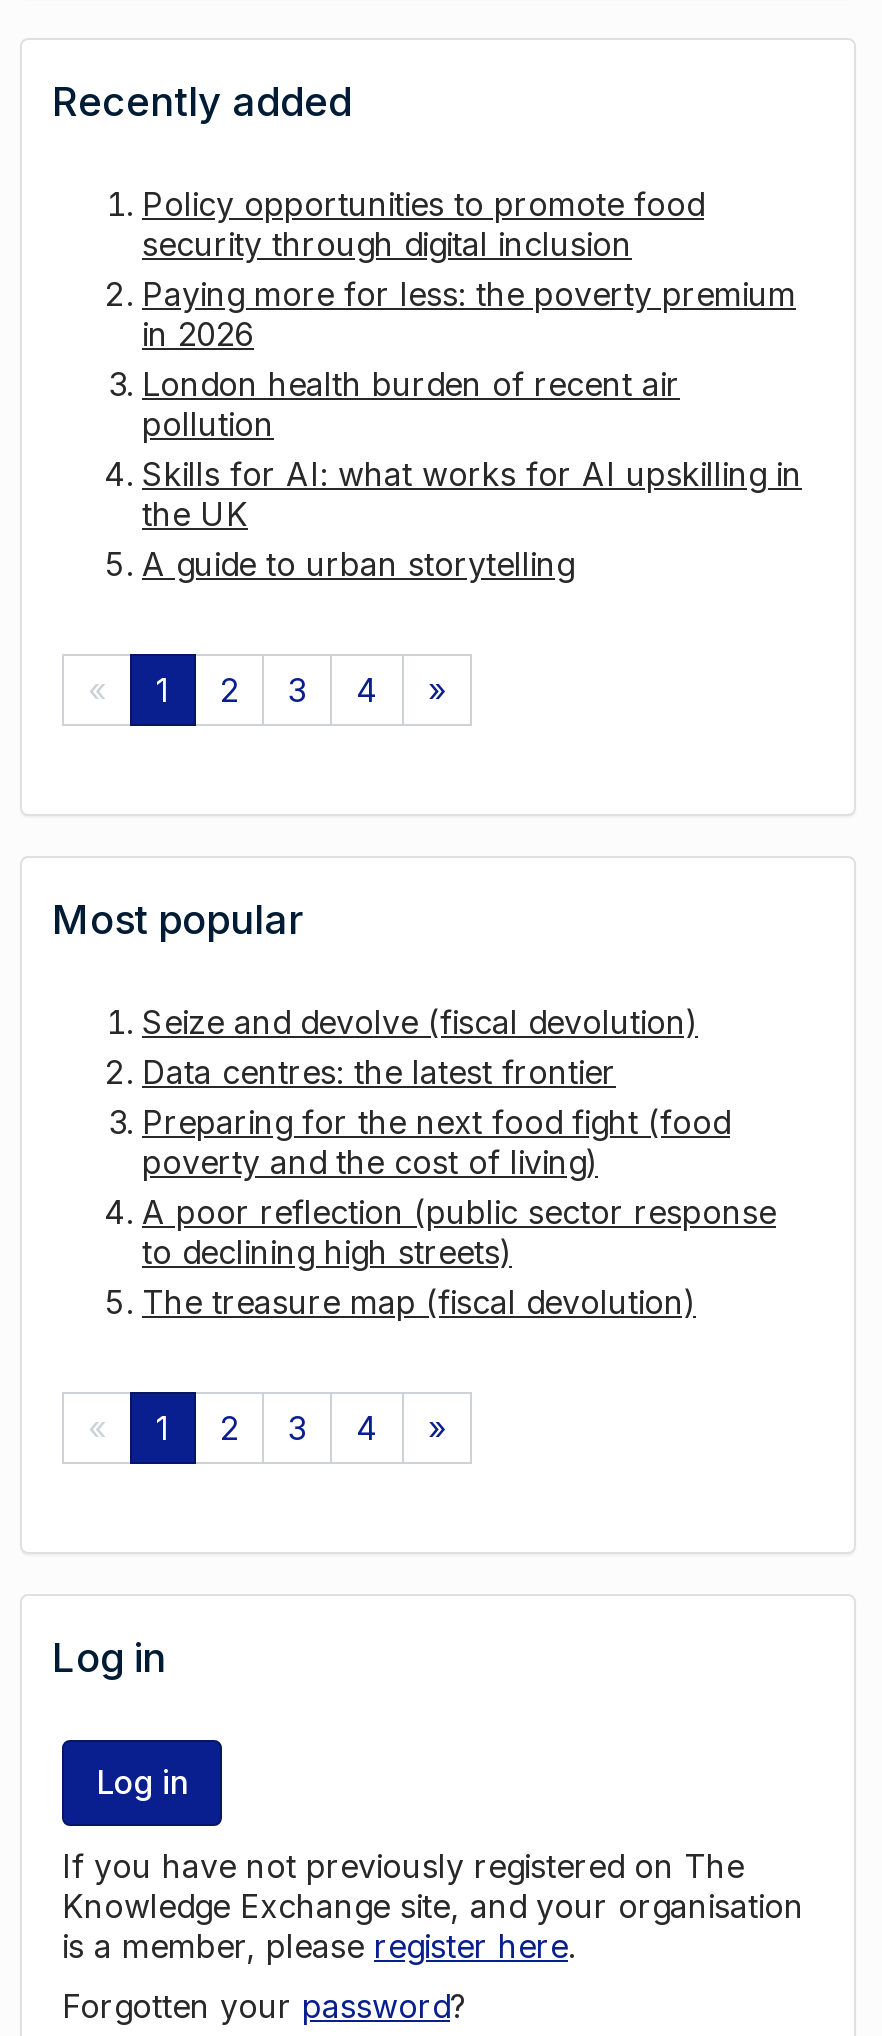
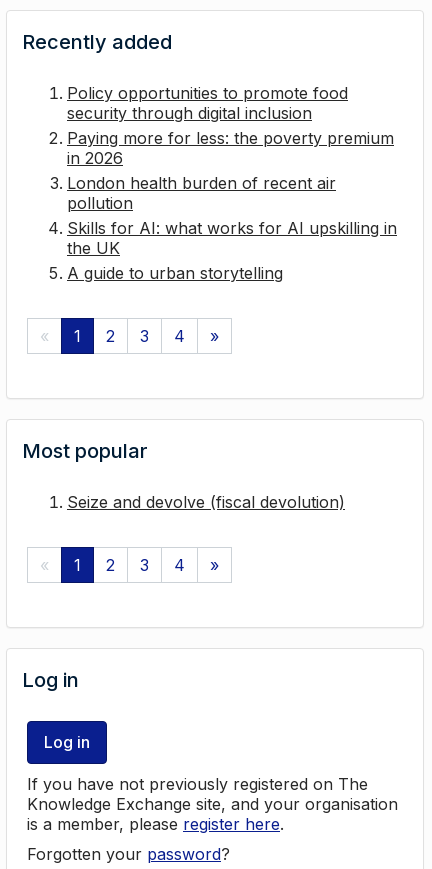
- Data centres: the latest frontier
- Preparing for the next food fight (food
- poverty and the cost of living)
- A poor reflection (public sector response
- to declining high streets)
- The treasure map (fiscal devolution)
